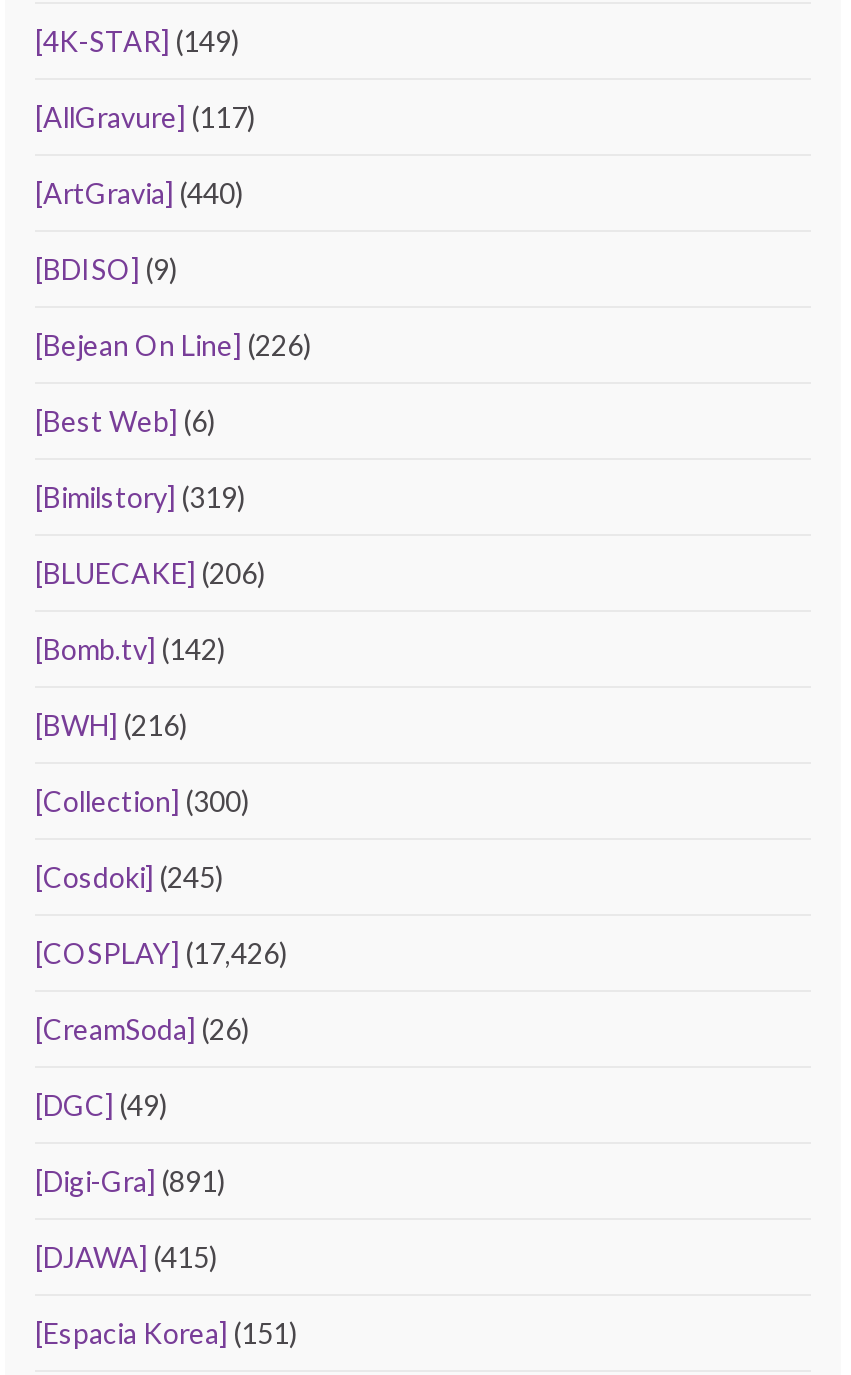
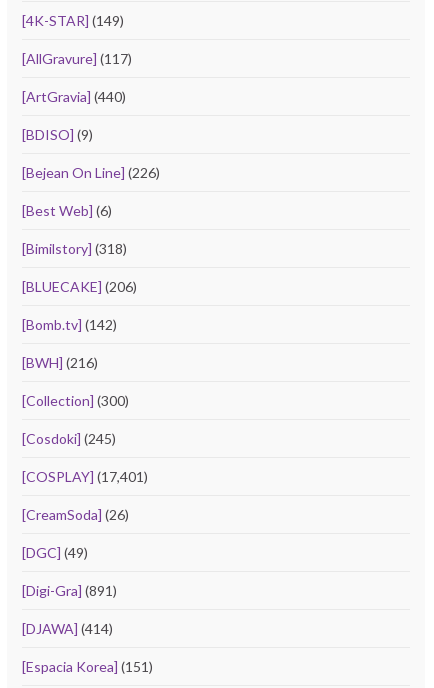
- [Bimilstory] (319)
+ [Bimilstory] (318)

- [COSPLAY] (17,426)
+ [COSPLAY] (17,401)

- [DJAWA] (415)
+ [DJAWA] (414)
